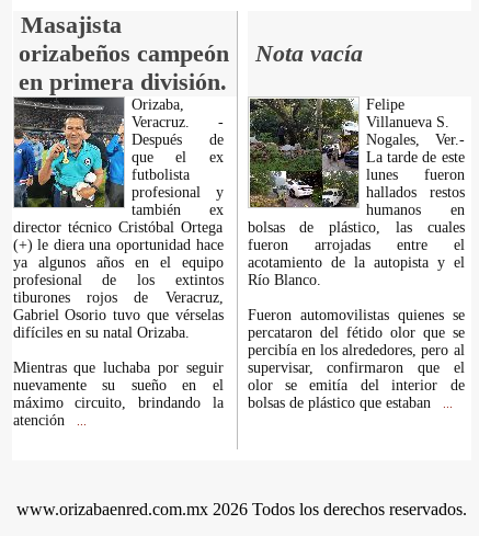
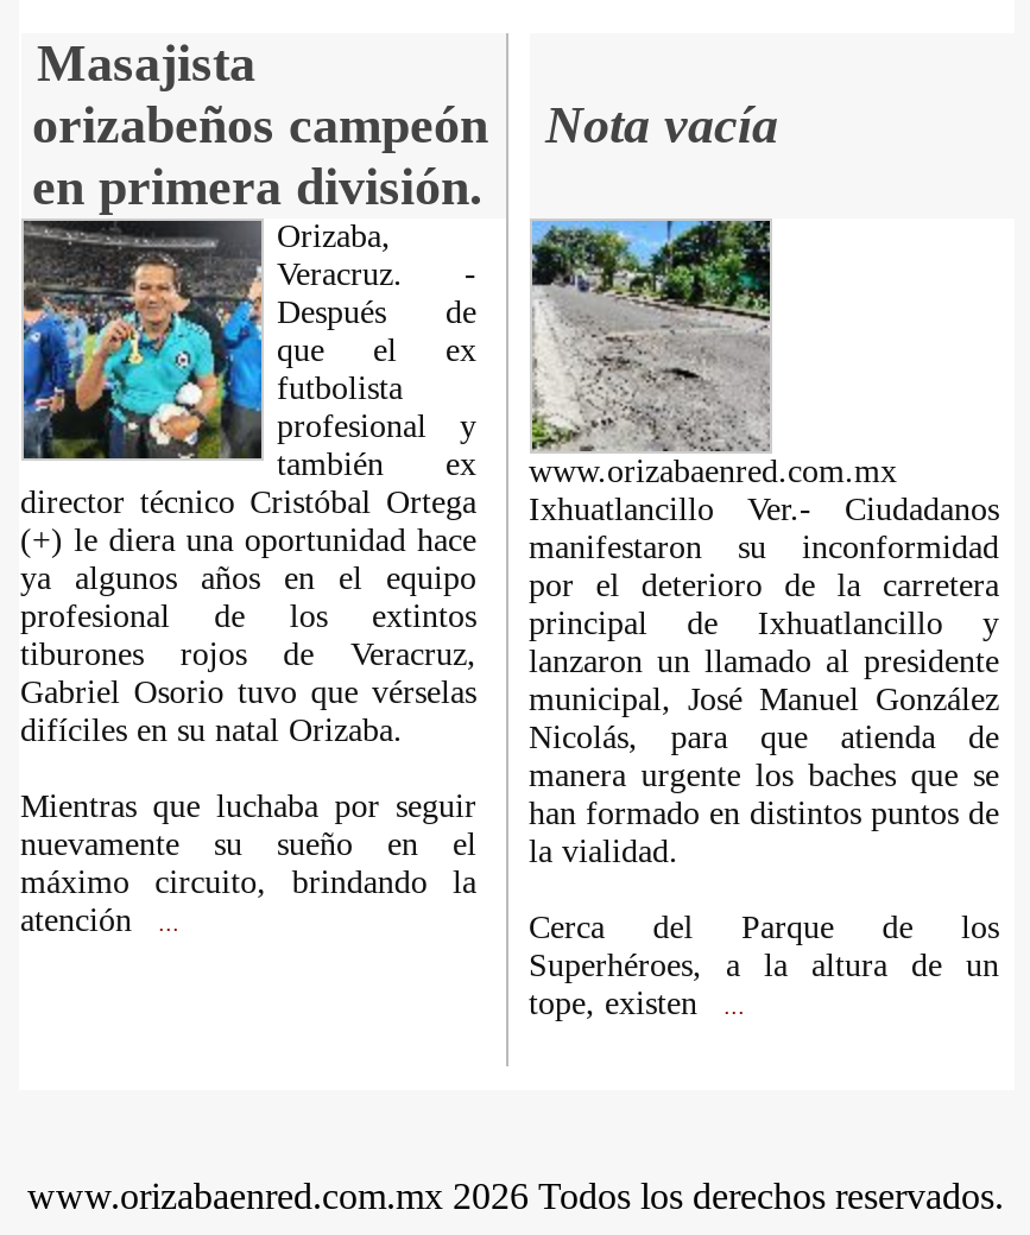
- [image]
- Felipe
- Villanueva S.
- Nogales, Ver.-
- La tarde de este
- lunes fueron
- hallados restos
- humanos en
- bolsas de plástico, las cuales
- fueron arrojadas entre el
- acotamiento de la autopista y el
- Río Blanco.
+ [image]
+ www.orizabaenred.com.mx
+ Ixhuatlancillo Ver.- Ciudadanos
+ manifestaron su inconformidad
+ por el deterioro de la carretera
+ principal de Ixhuatlancillo y
+ lanzaron un llamado al presidente
+ municipal, José Manuel González
+ Nicolás, para que atienda de
+ manera urgente los baches que se
+ han formado en distintos puntos de
+ la vialidad.

- Fueron automovilistas quienes se
- percataron del fétido olor que se
- percibía en los alrededores, pero al
- supervisar, confirmaron que el
- olor se emitía del interior de
- bolsas de plástico que estaban ...
+ Cerca del Parque de los
+ Superhéroes, a la altura de un
+ tope, existen ...
